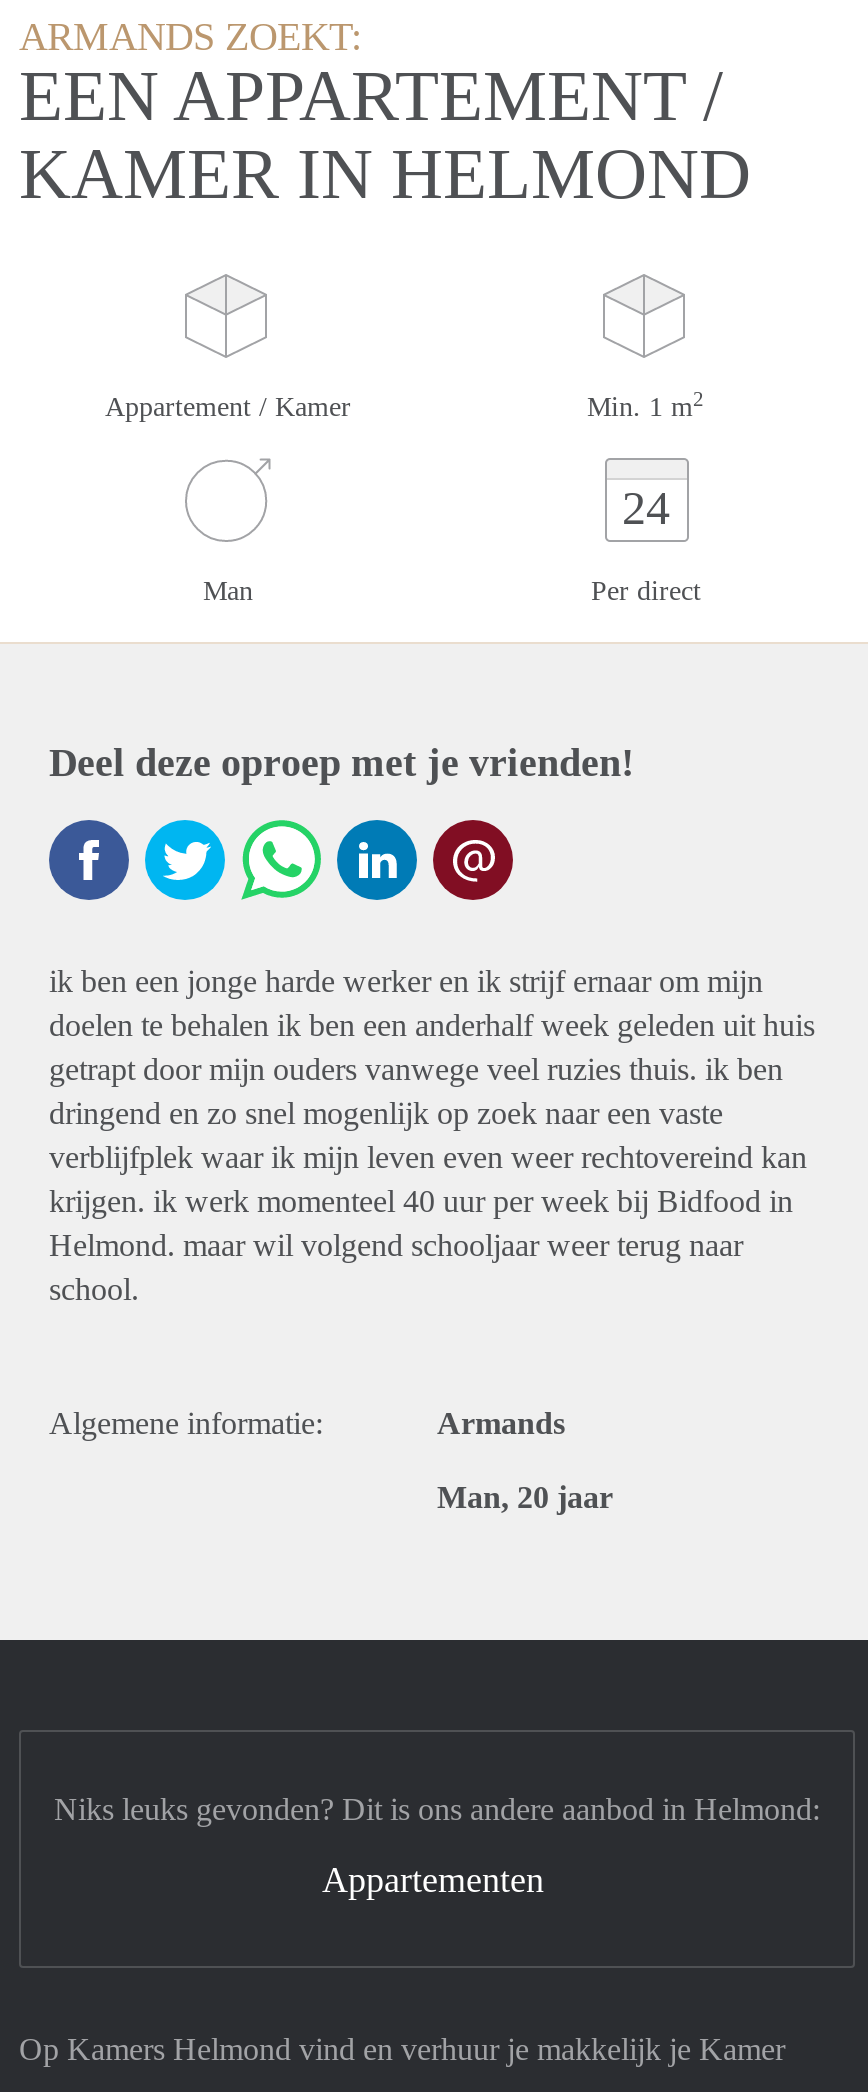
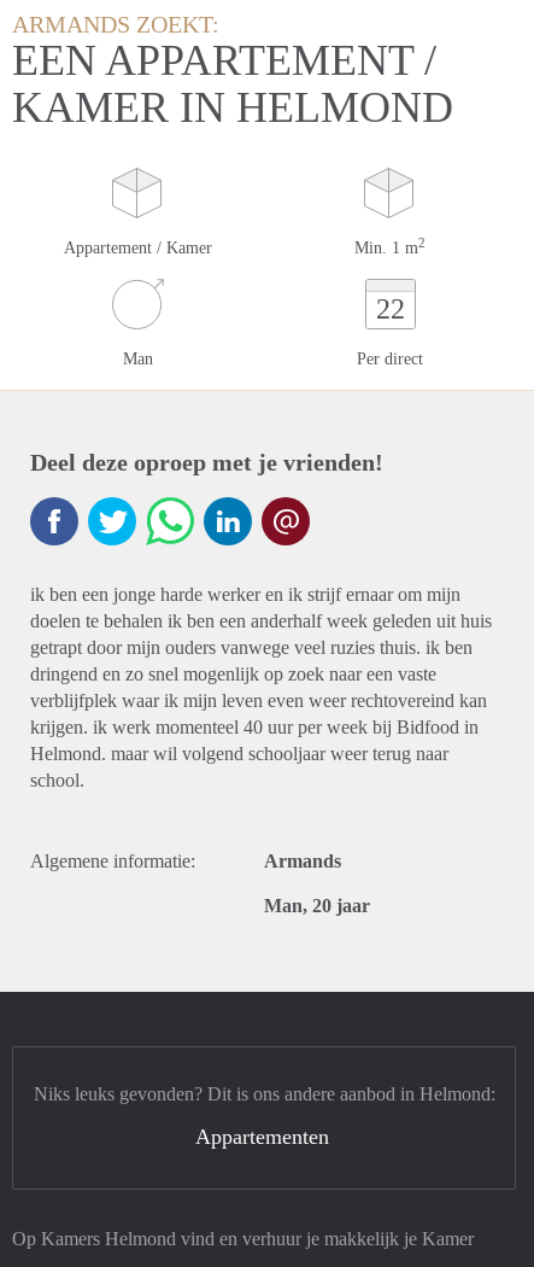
- 24
+ 22
